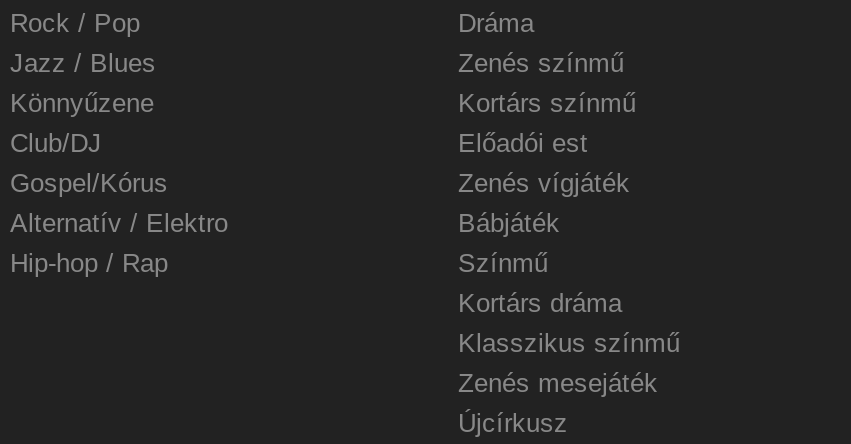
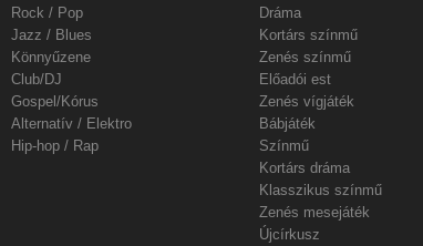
moved down: Zenés színmű

moved up: Kortárs színmű
